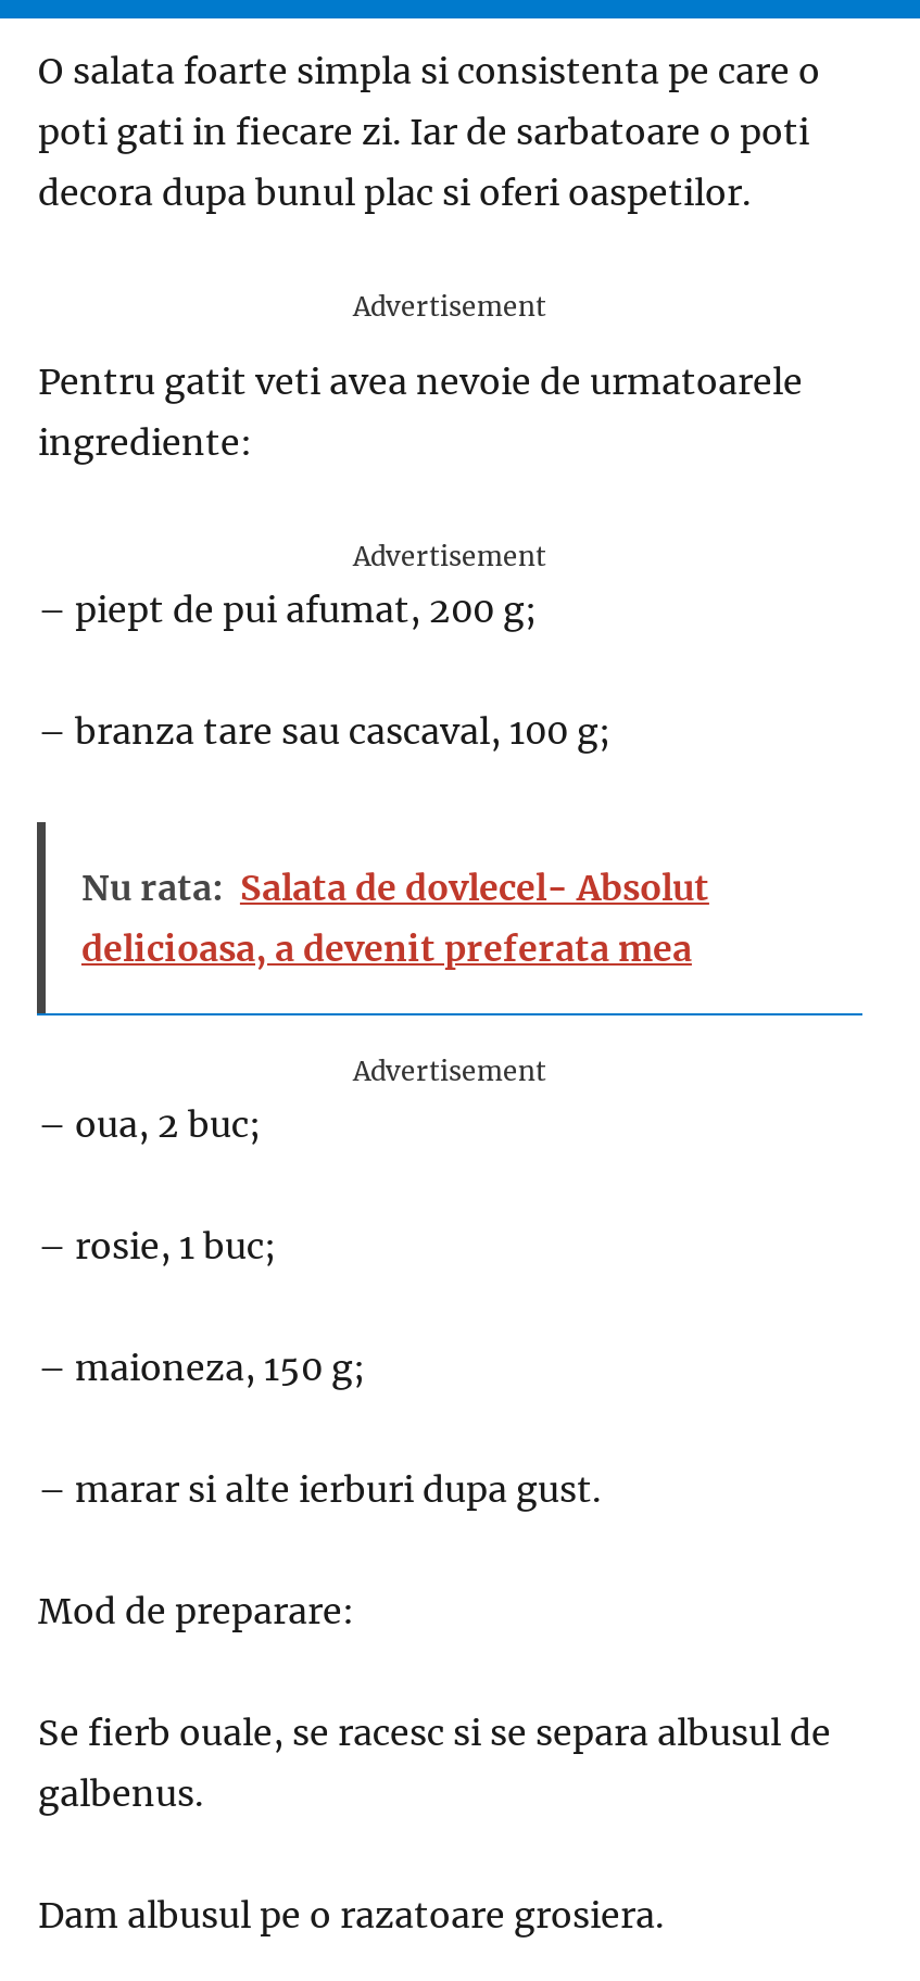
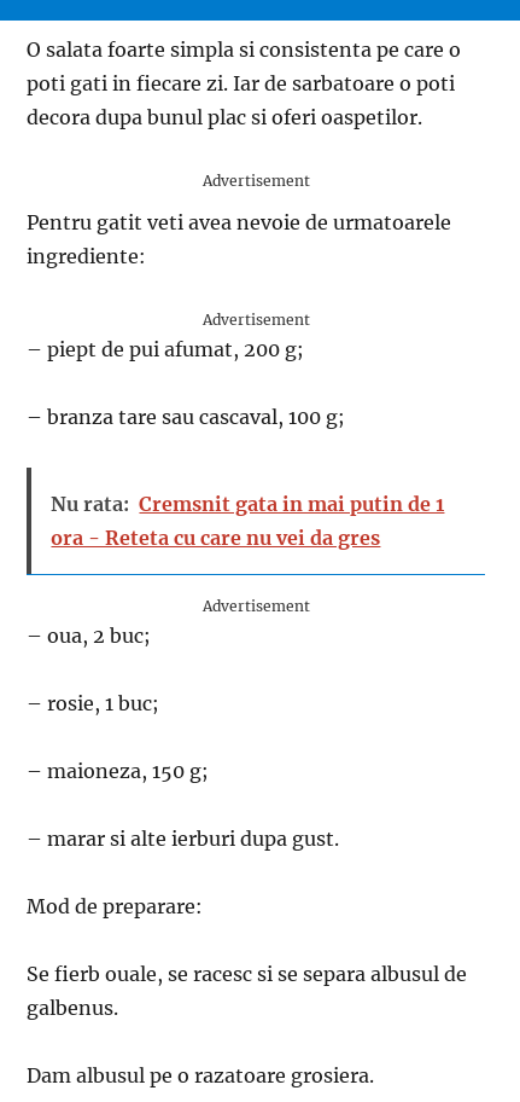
- Nu rata: Salata de dovlecel- Absolut
- delicioasa, a devenit preferata mea
+ Nu rata: Cremsnit gata in mai putin de 1
+ ora - Reteta cu care nu vei da gres
